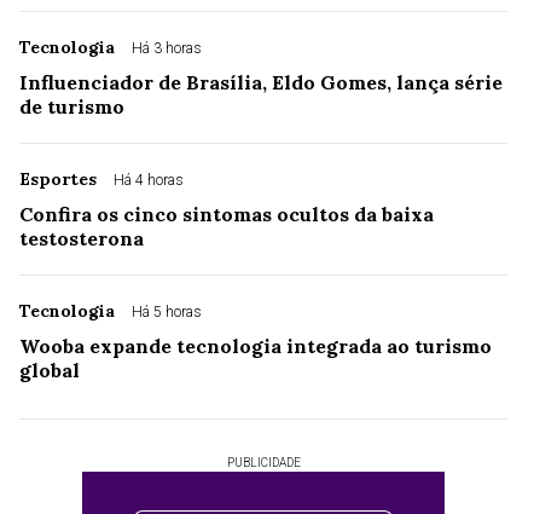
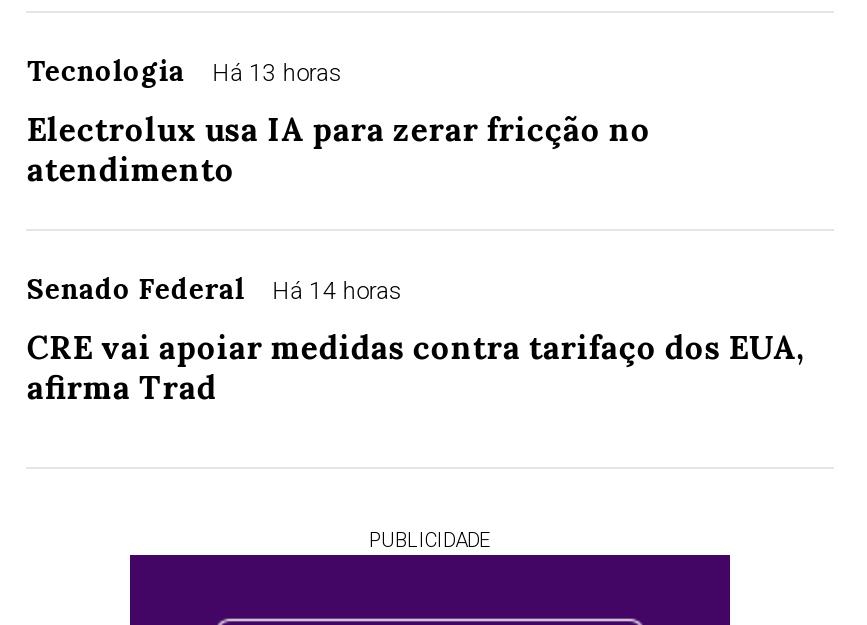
- Há 3 horas
- Influenciador de Brasília, Eldo Gomes, lança série
- de turismo
- Esportes
- Há 4 horas
- Confira os cinco sintomas ocultos da baixa
- testosterona
- Tecnologia
- Há 5 horas
- Wooba expande tecnologia integrada ao turismo
- global
+ Há 13 horas
+ Electrolux usa IA para zerar fricção no
+ atendimento
+ Senado Federal
+ Há 14 horas
+ CRE vai apoiar medidas contra tarifaço dos EUA,
+ afirma Trad
